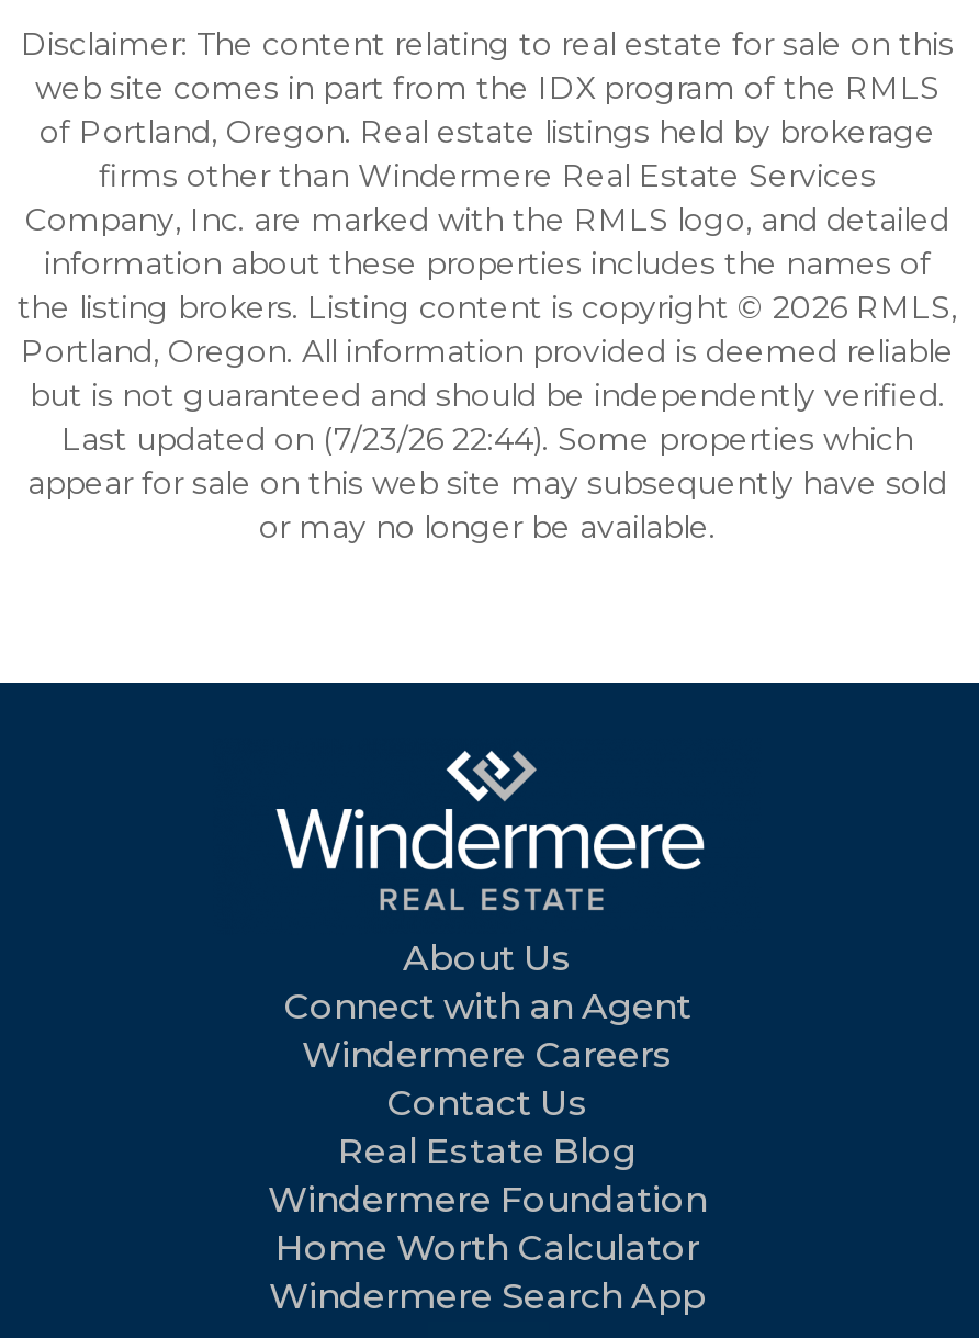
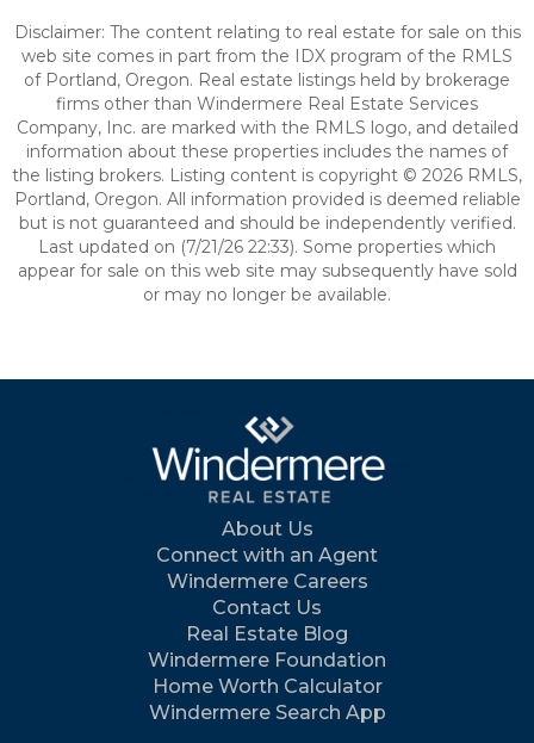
- Last updated on (7/23/26 22:44). Some properties which
+ Last updated on (7/21/26 22:33). Some properties which
